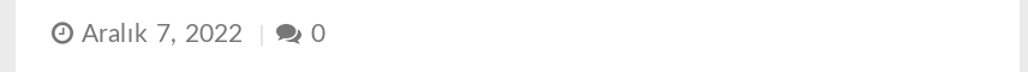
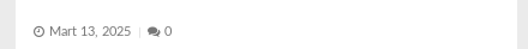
- Aralık 7, 2022
+ Mart 13, 2025
